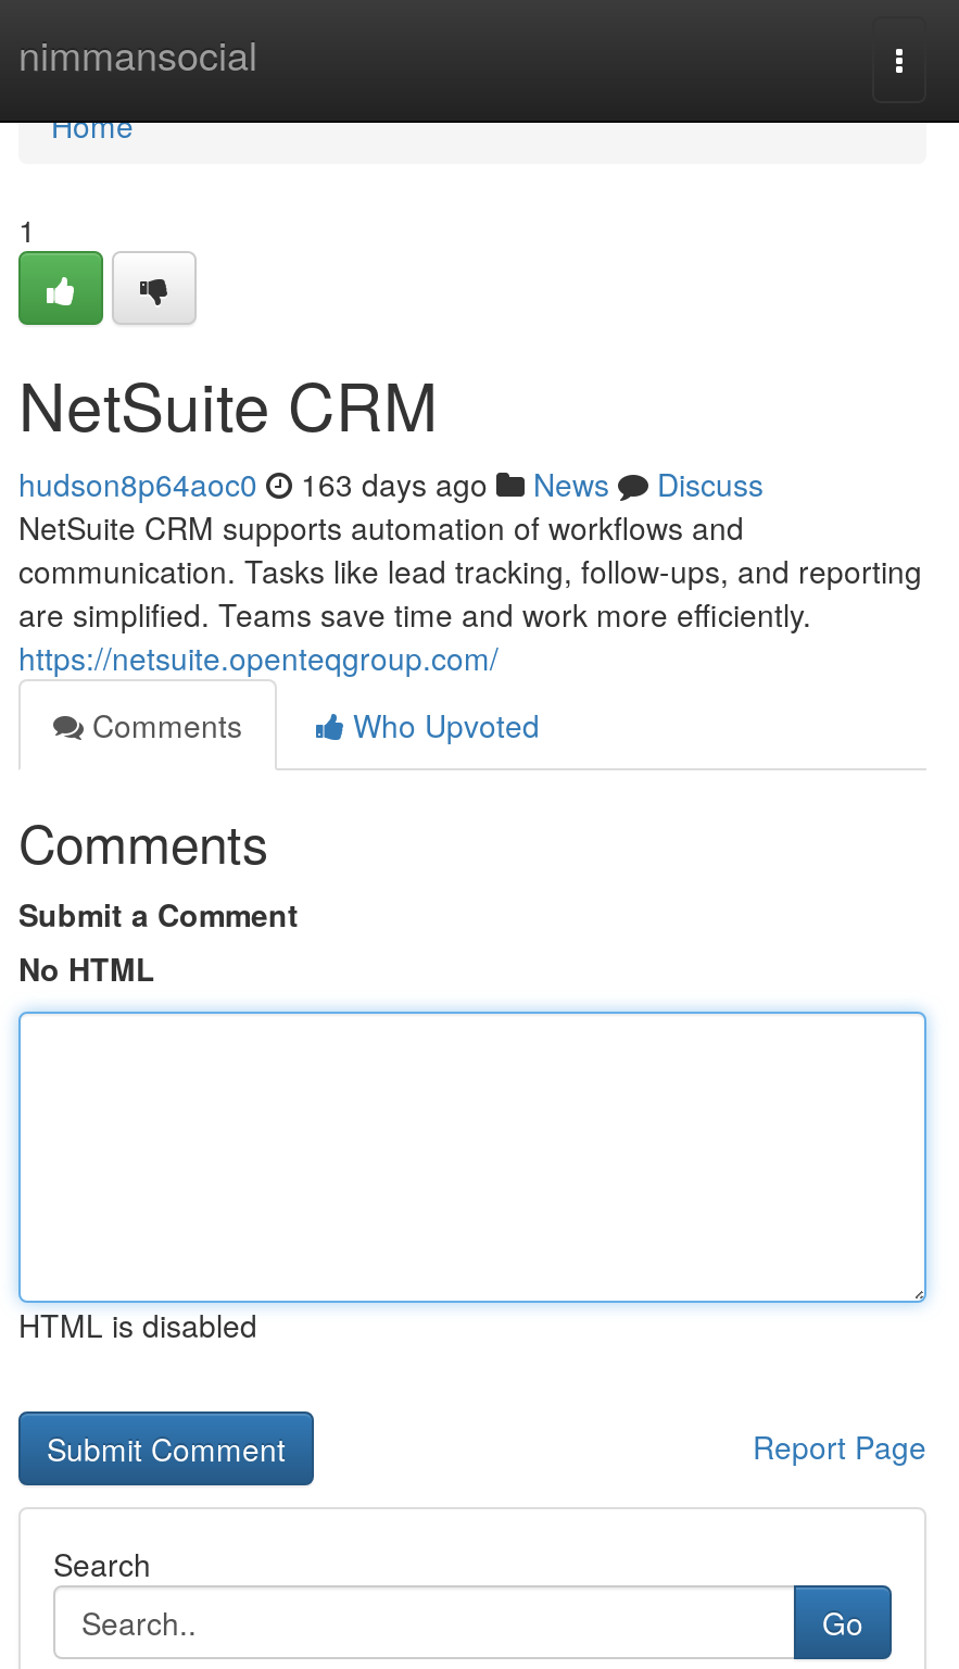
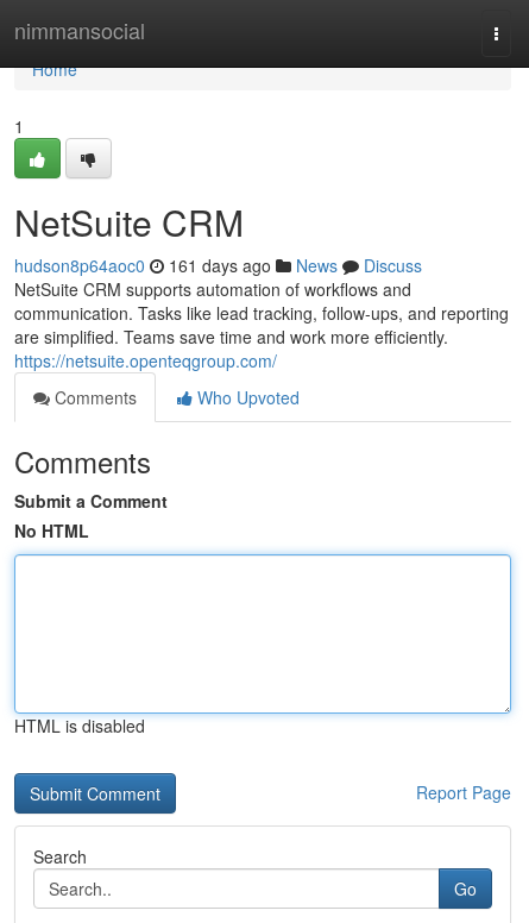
- hudson8p64aoc0 163 days ago News Discuss
+ hudson8p64aoc0 161 days ago News Discuss
